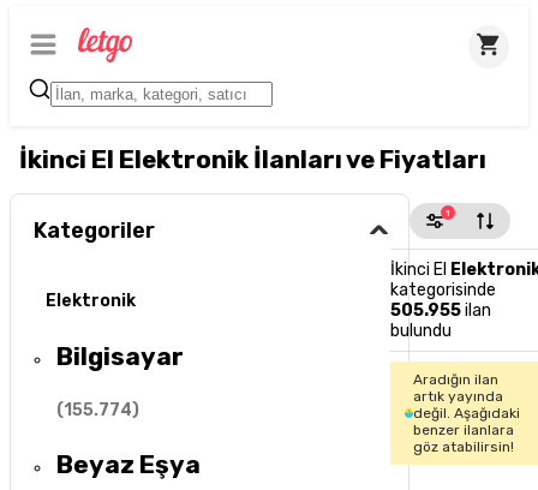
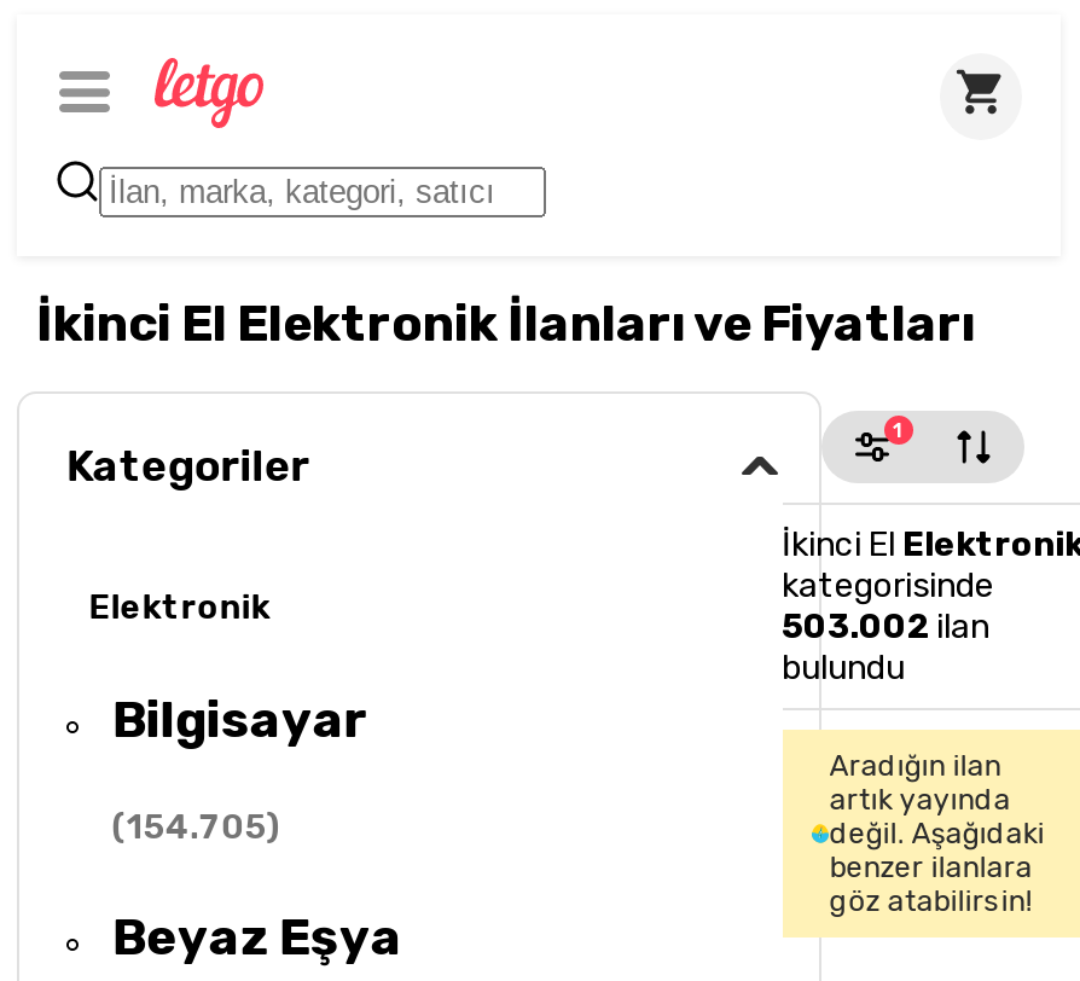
- 505.955 ilan
+ 503.002 ilan

- (155.774)
+ (154.705)
